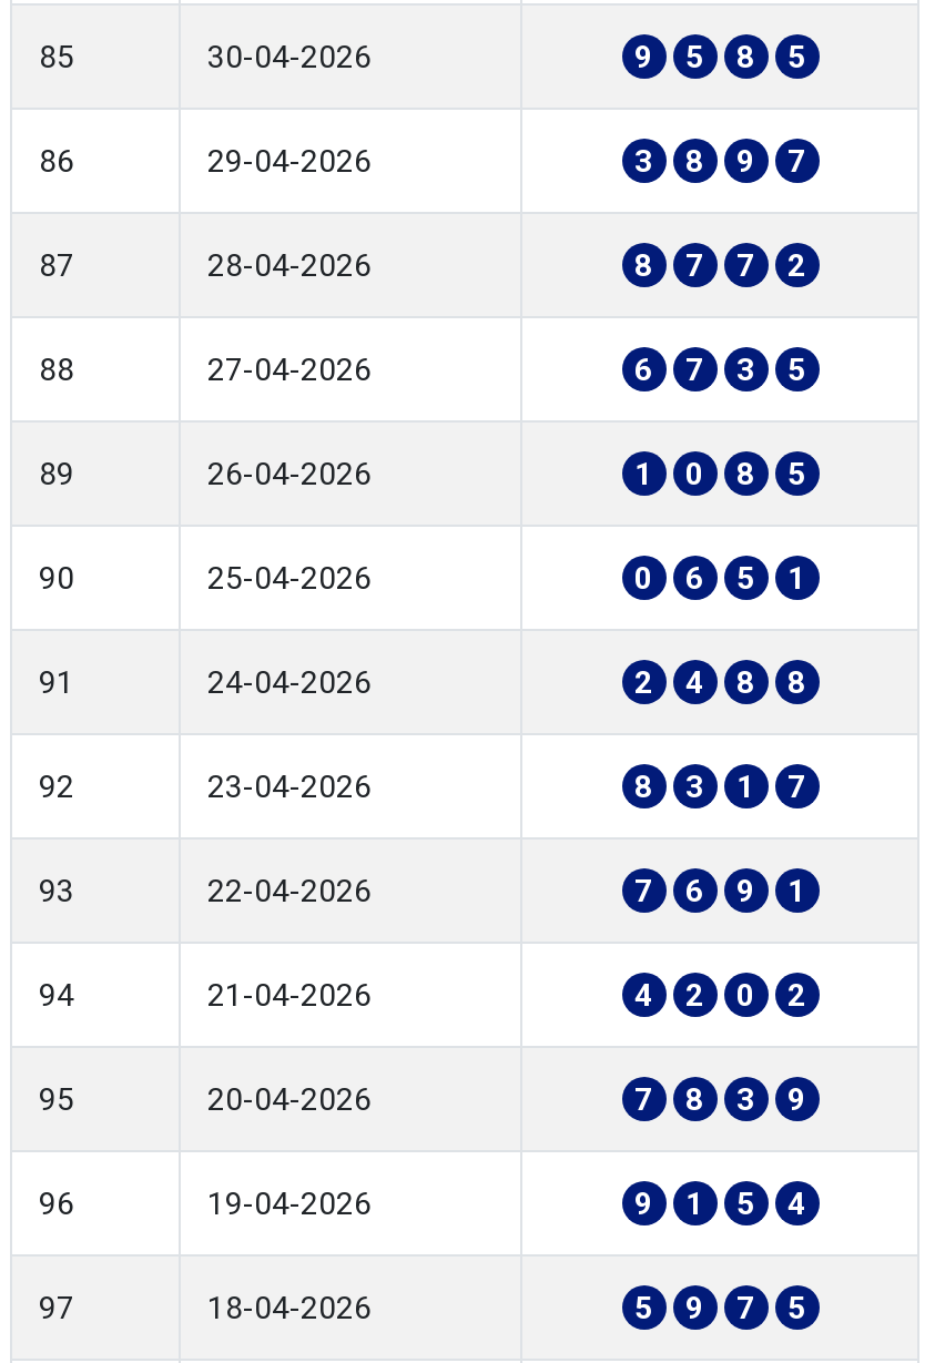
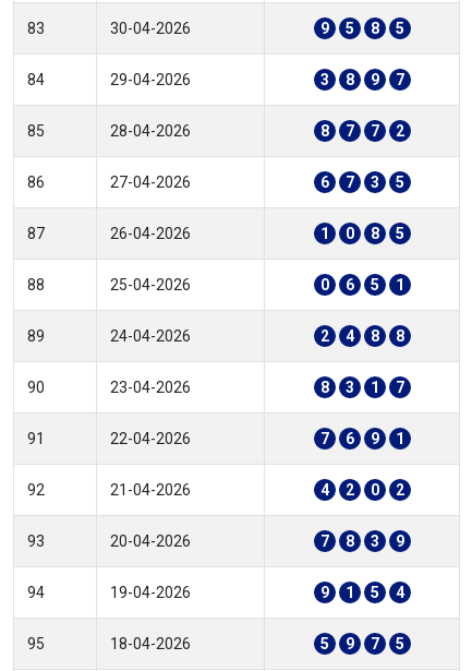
- 85
+ 83

- 86
+ 84

- 87
+ 85

- 88
+ 86

- 89
+ 87

- 90
+ 88

- 91
+ 89

- 92
+ 90

- 93
+ 91

- 94
+ 92

- 95
+ 93

- 96
+ 94

- 97
+ 95
